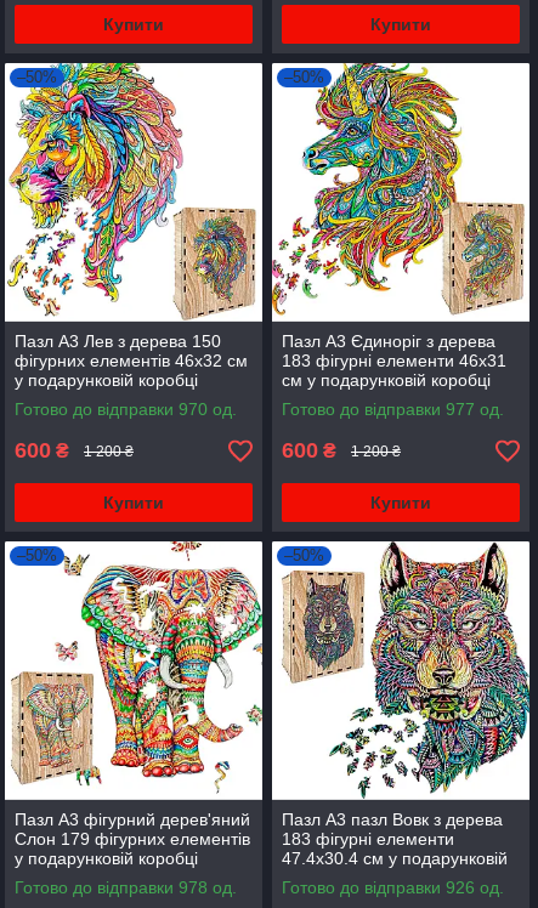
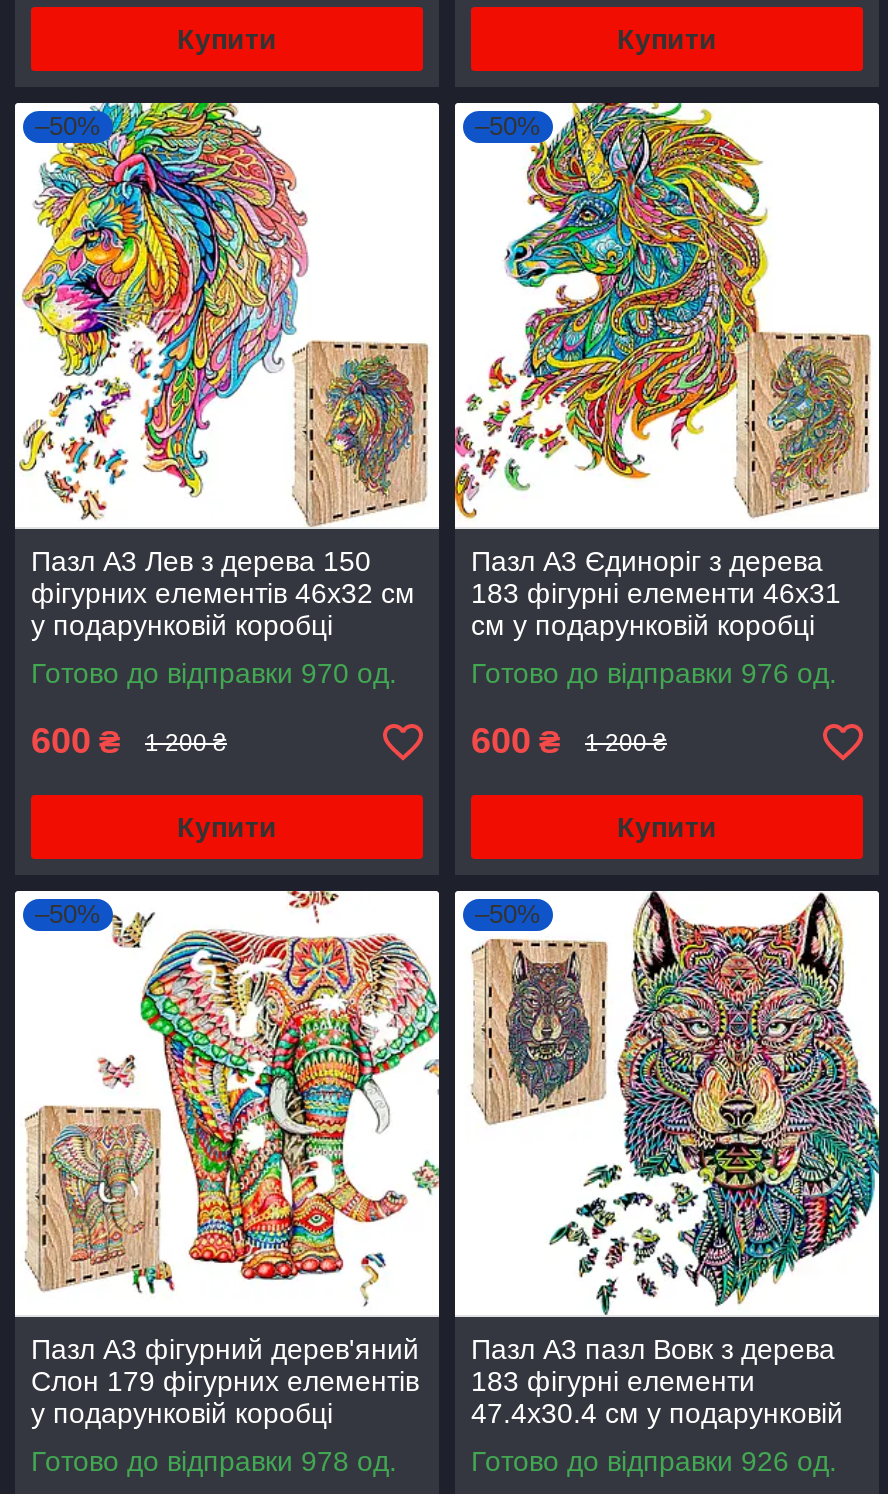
- Готово до відправки 977 од.
+ Готово до відправки 976 од.
